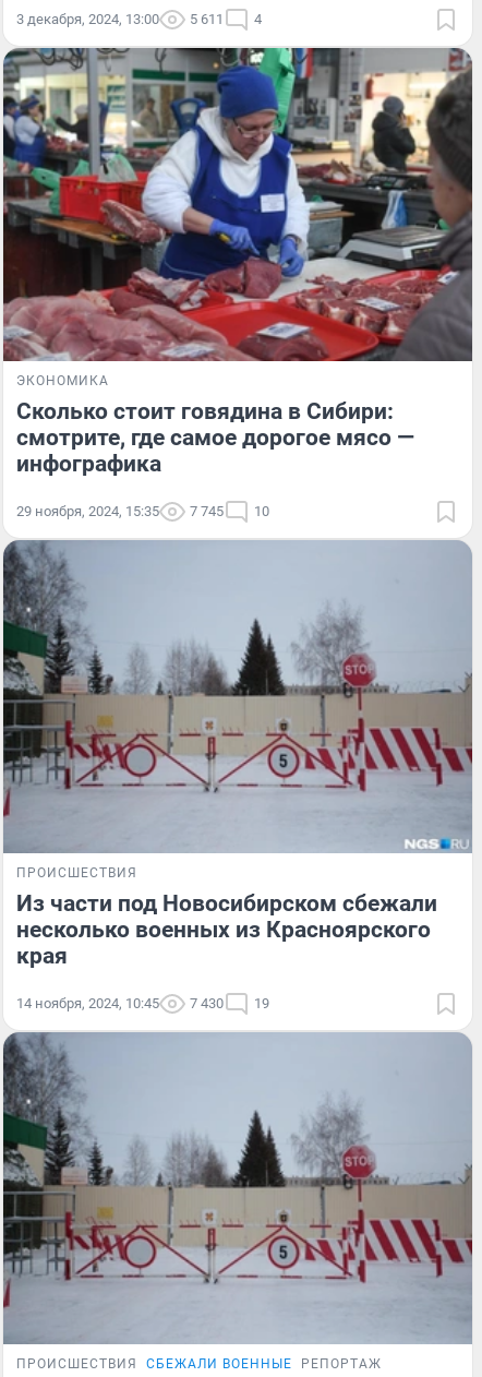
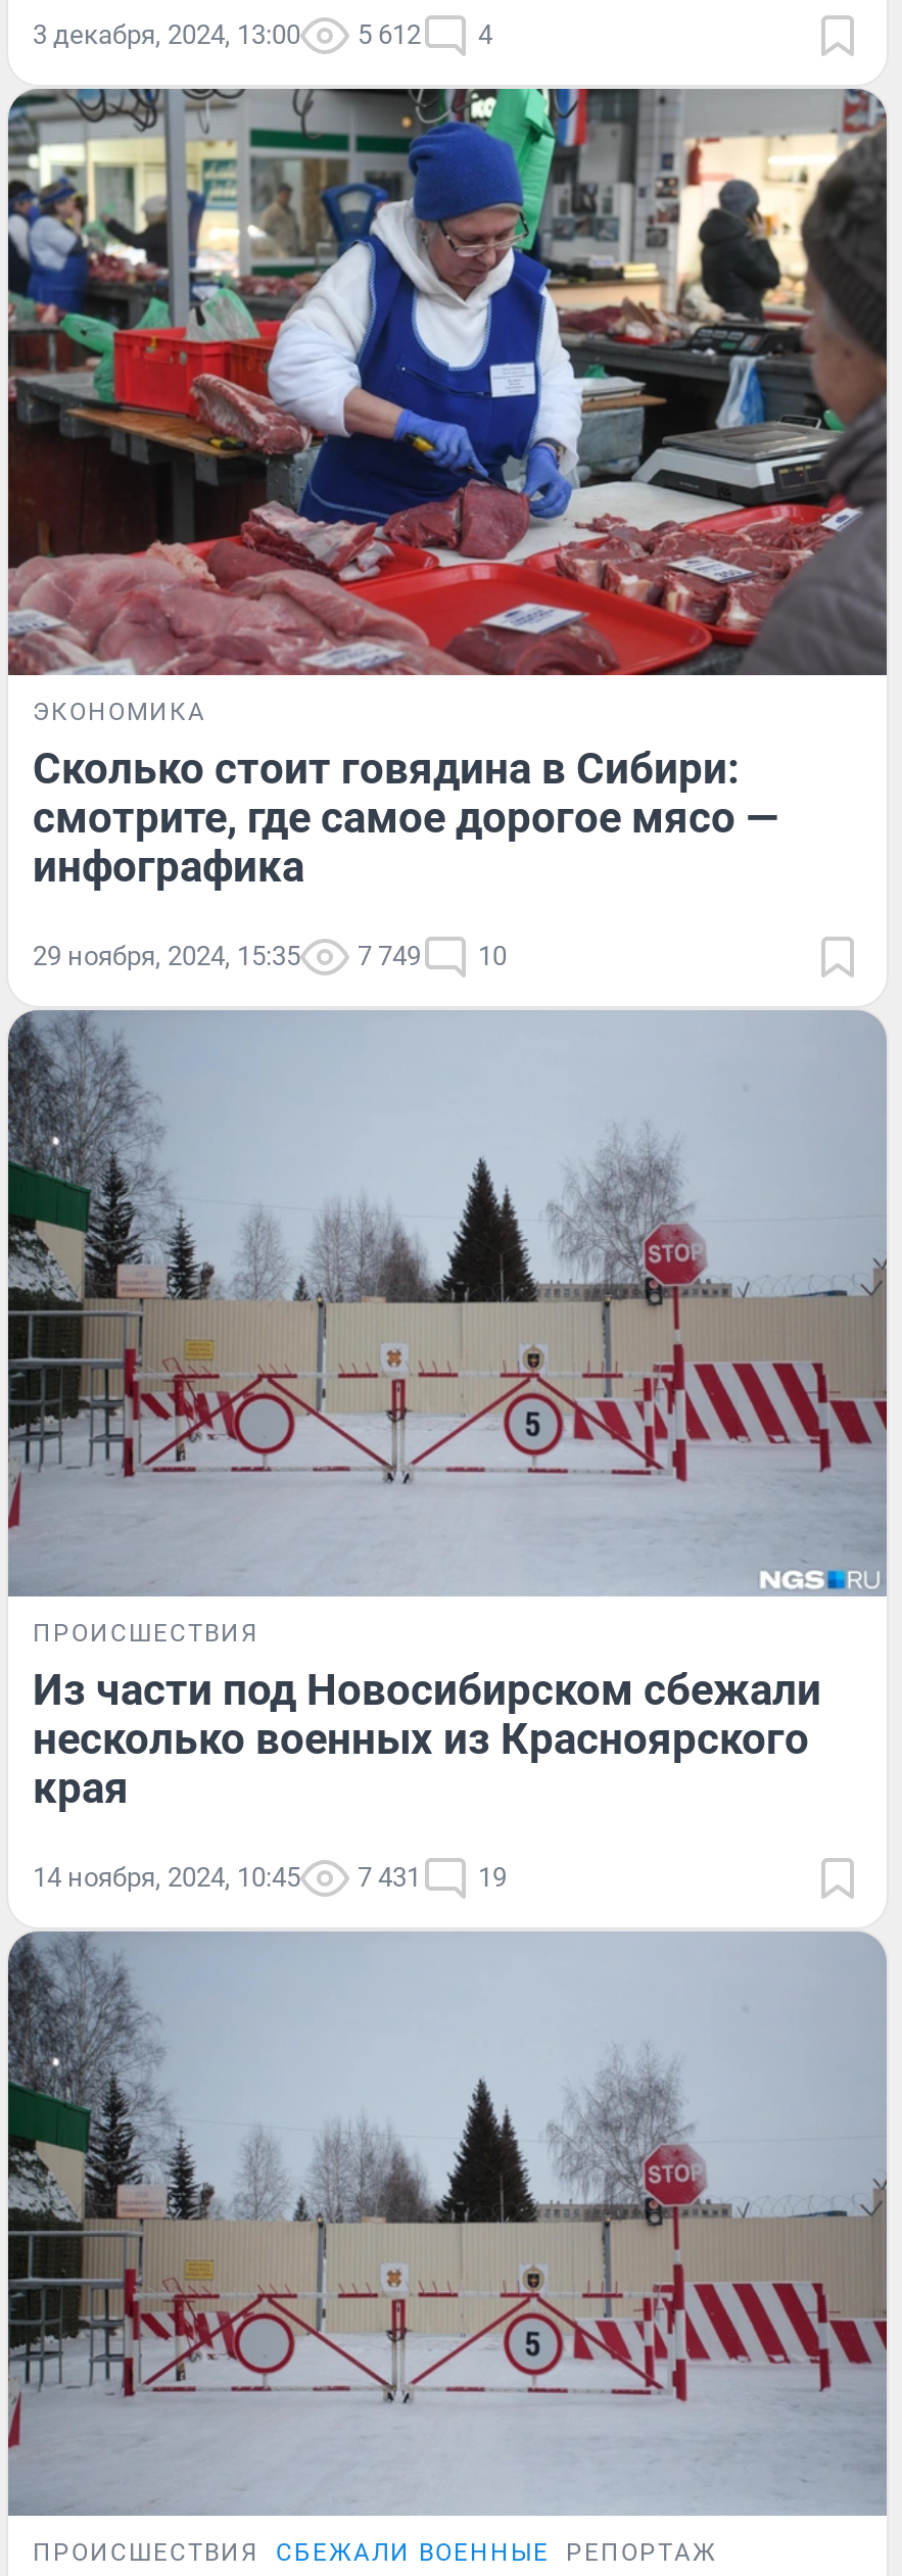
- 5 611
+ 5 612

- 29 ноября, 2024, 15:35 7 745 10
+ 29 ноября, 2024, 15:35 7 749 10

- 14 ноября, 2024, 10:45 7 430 19
+ 14 ноября, 2024, 10:45 7 431 19
